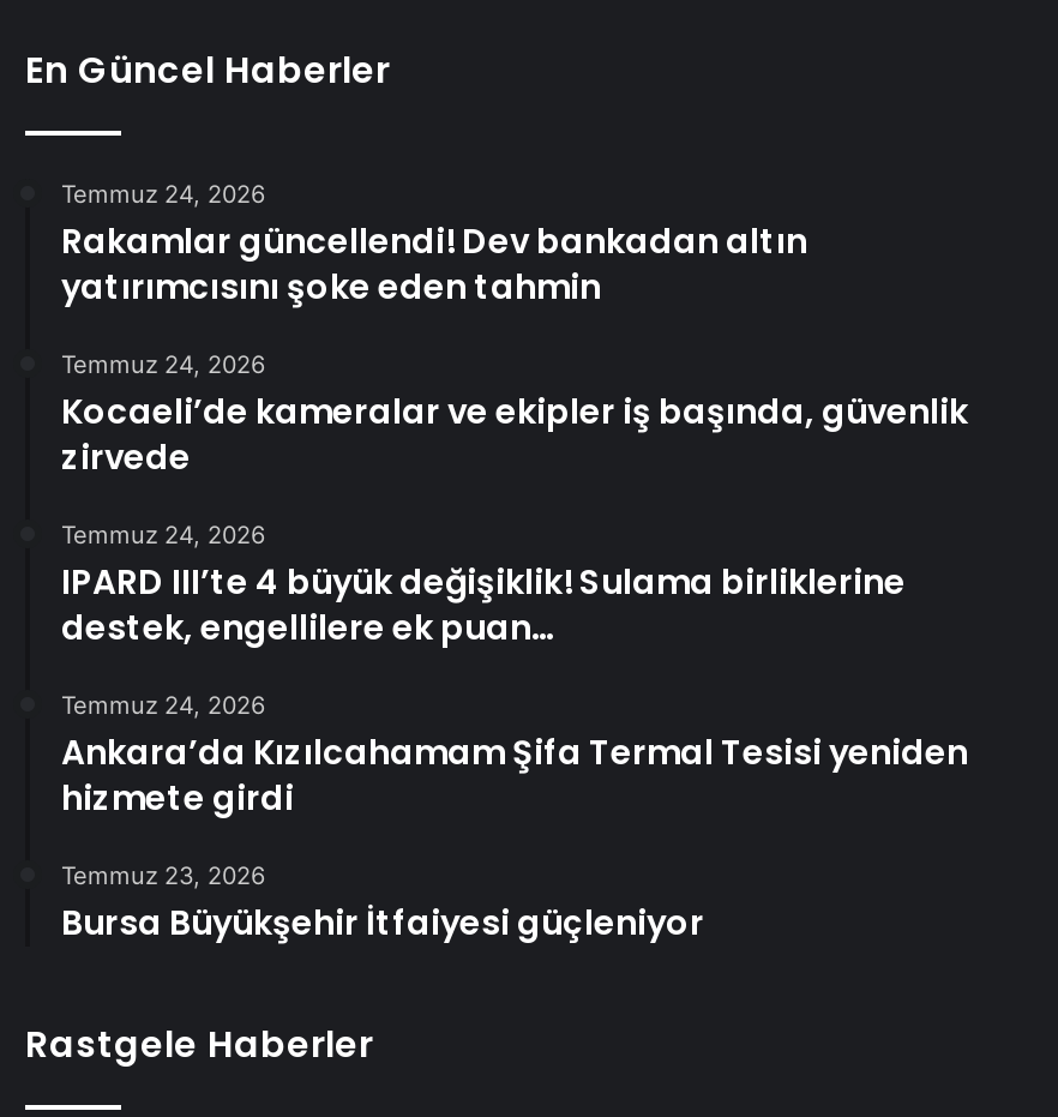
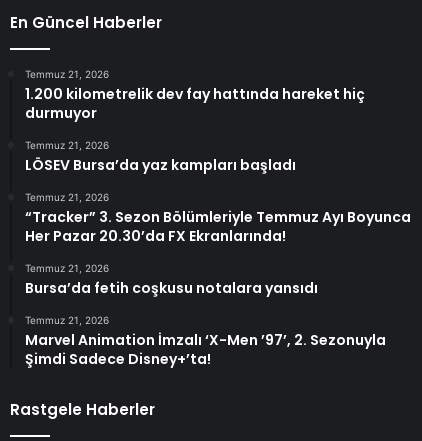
- Temmuz 24, 2026
- Rakamlar güncellendi! Dev bankadan altın
- yatırımcısını şoke eden tahmin
+ Temmuz 21, 2026
+ 1.200 kilometrelik dev fay hattında hareket hiç
+ durmuyor

- Temmuz 24, 2026
- Kocaeli’de kameralar ve ekipler iş başında, güvenlik
- zirvede
+ Temmuz 21, 2026
+ LÖSEV Bursa’da yaz kampları başladı

- Temmuz 24, 2026
- IPARD III’te 4 büyük değişiklik! Sulama birliklerine
- destek, engellilere ek puan…
+ Temmuz 21, 2026
+ “Tracker” 3. Sezon Bölümleriyle Temmuz Ayı Boyunca
+ Her Pazar 20.30’da FX Ekranlarında!

- Temmuz 24, 2026
- Ankara’da Kızılcahamam Şifa Termal Tesisi yeniden
- hizmete girdi
+ Temmuz 21, 2026
+ Bursa’da fetih coşkusu notalara yansıdı

- Temmuz 23, 2026
- Bursa Büyükşehir İtfaiyesi güçleniyor
+ Temmuz 21, 2026
+ Marvel Animation İmzalı ‘X-Men ’97’, 2. Sezonuyla
+ Şimdi Sadece Disney+’ta!
